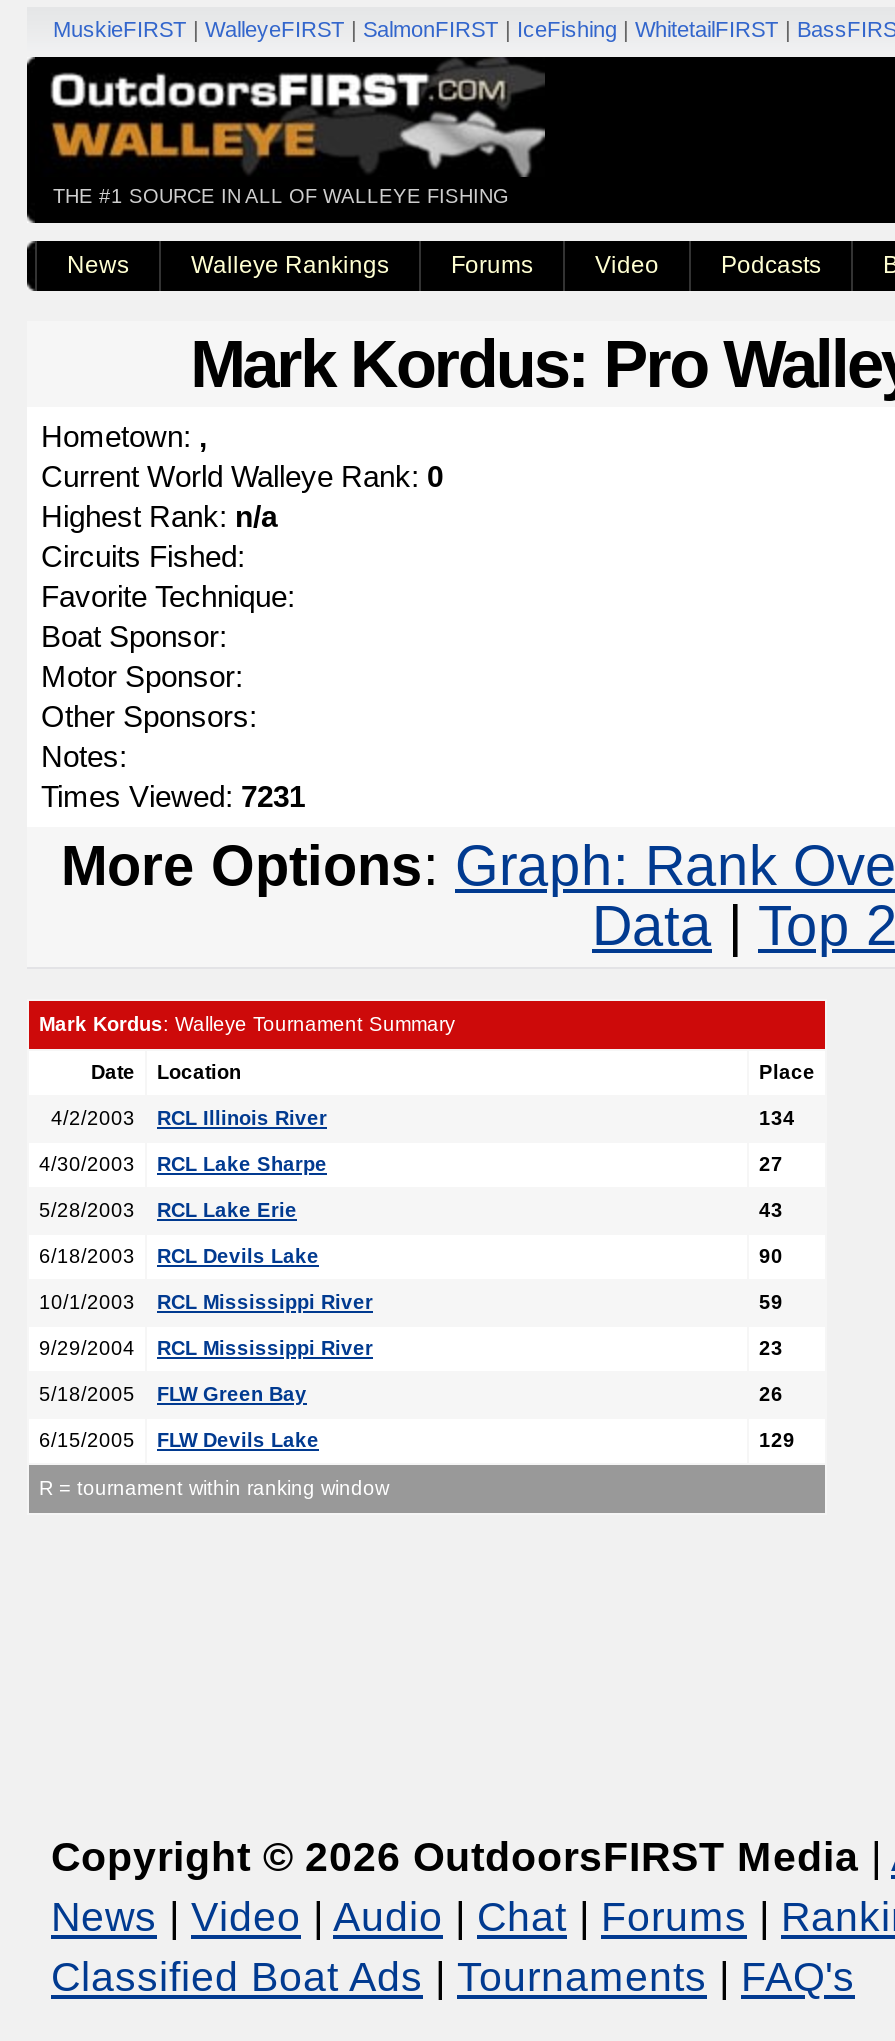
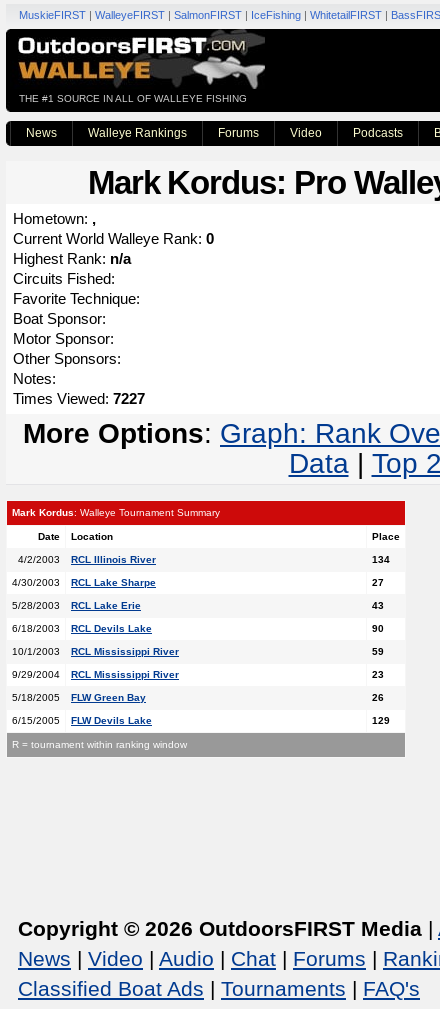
- Times Viewed: 7231
+ Times Viewed: 7227
